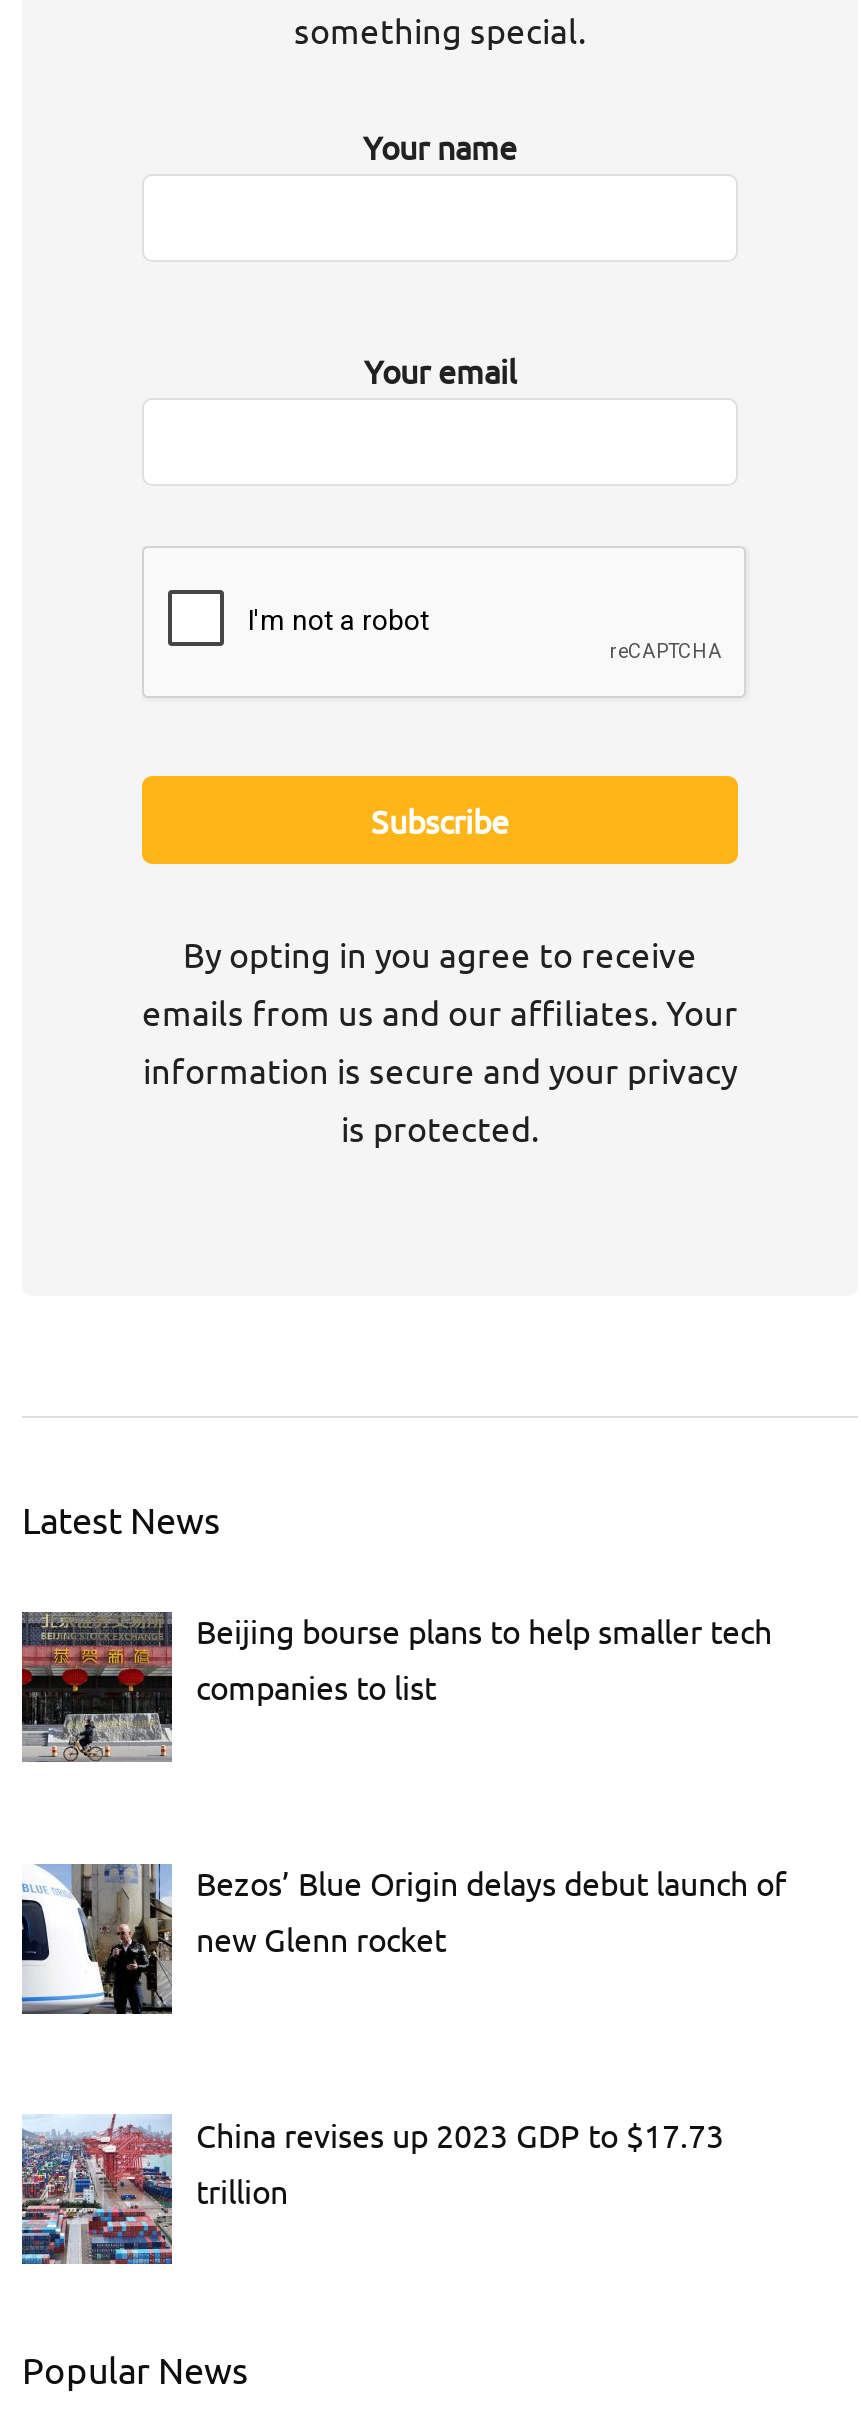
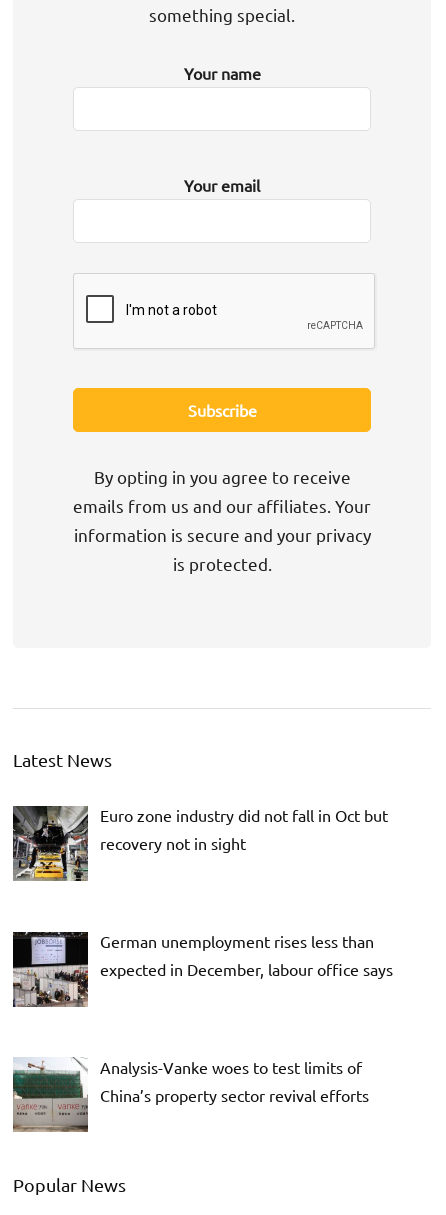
- [image]
- Beijing bourse plans to help smaller tech
- companies to list
+ [image]
+ Euro zone industry did not fall in Oct but
+ recovery not in sight

- [image]
- Bezos’ Blue Origin delays debut launch of
- new Glenn rocket
+ [image]
+ German unemployment rises less than
+ expected in December, labour office says

- [image]
- China revises up 2023 GDP to $17.73
- trillion
+ [image]
+ Analysis-Vanke woes to test limits of
+ China’s property sector revival efforts
